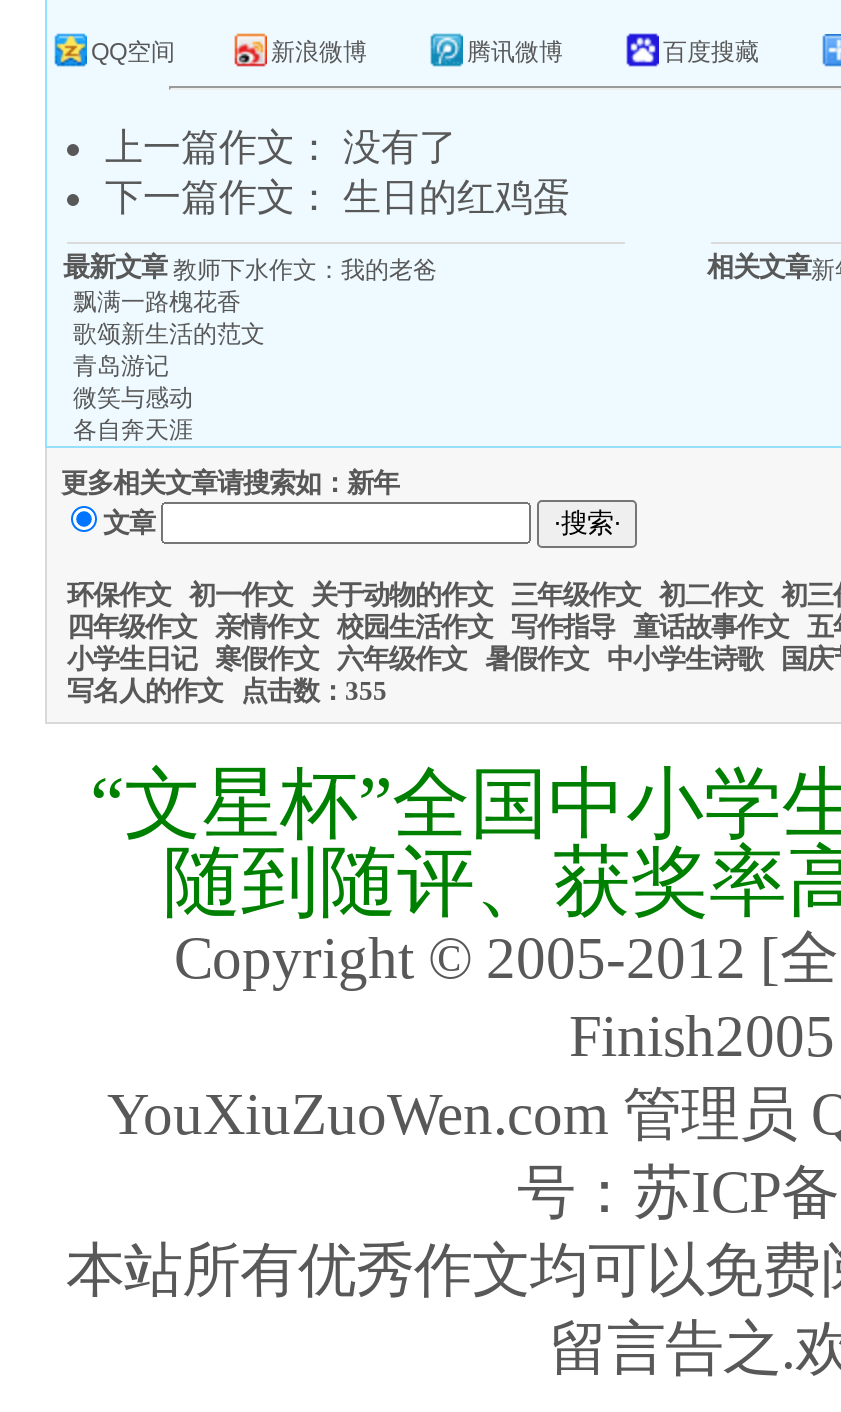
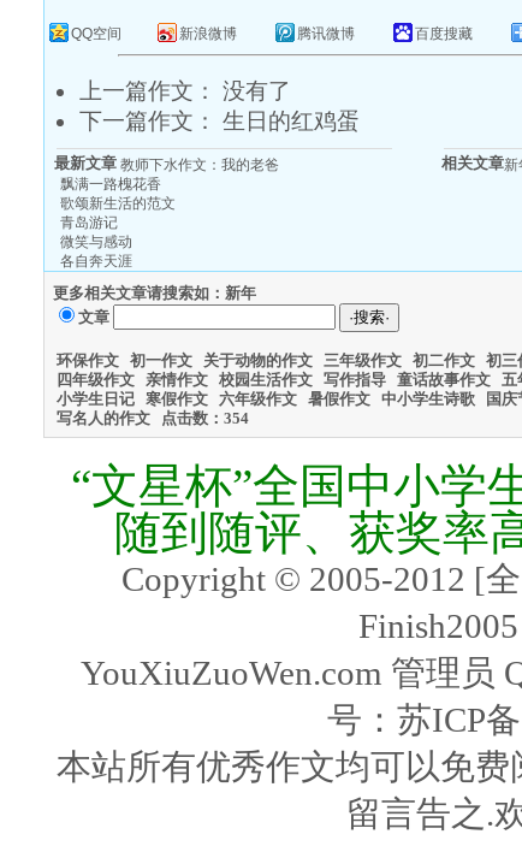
- 写名人的作文点击数：355
+ 写名人的作文点击数：354
